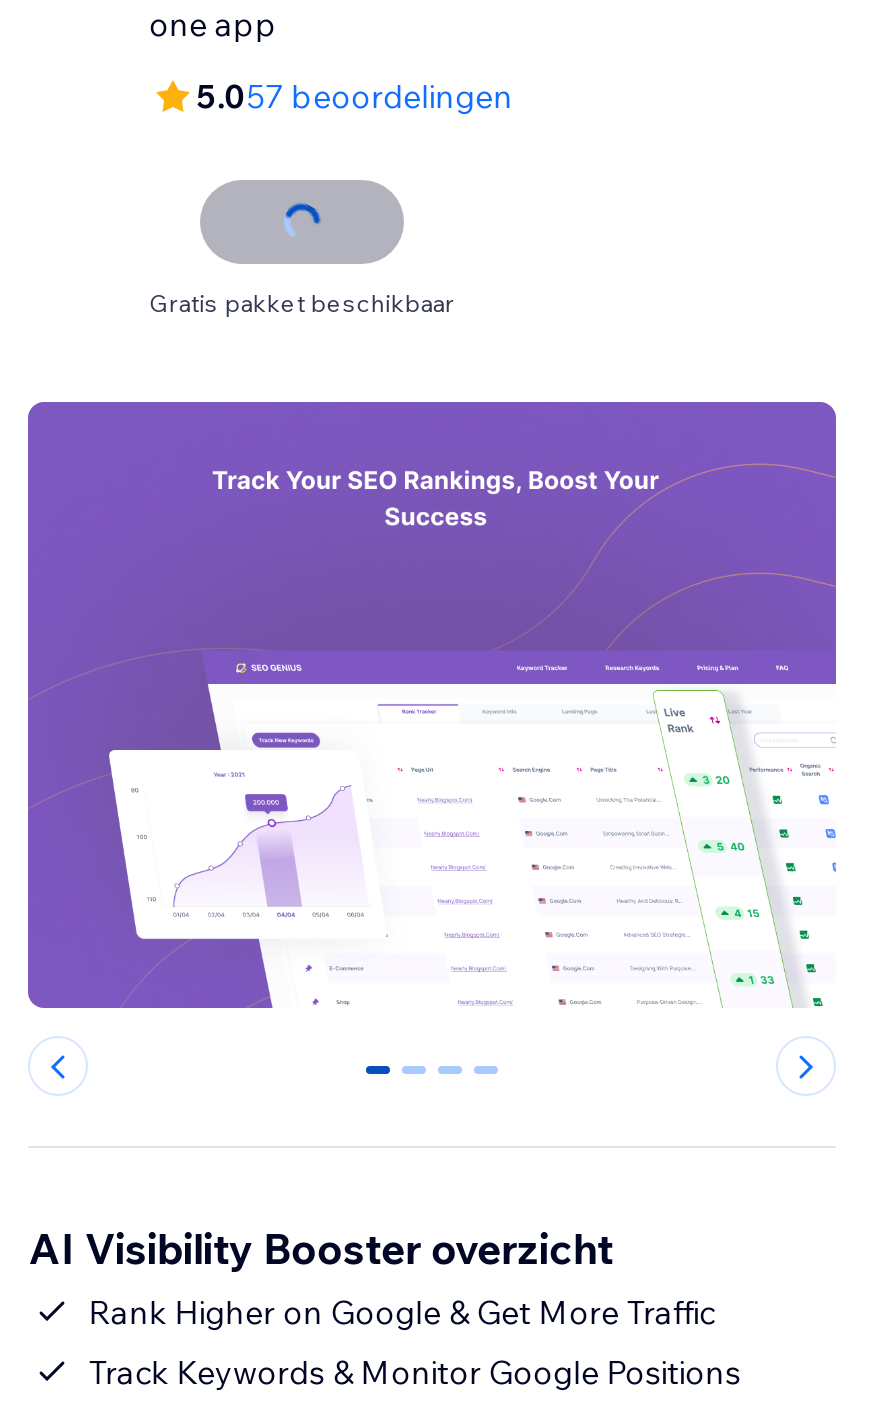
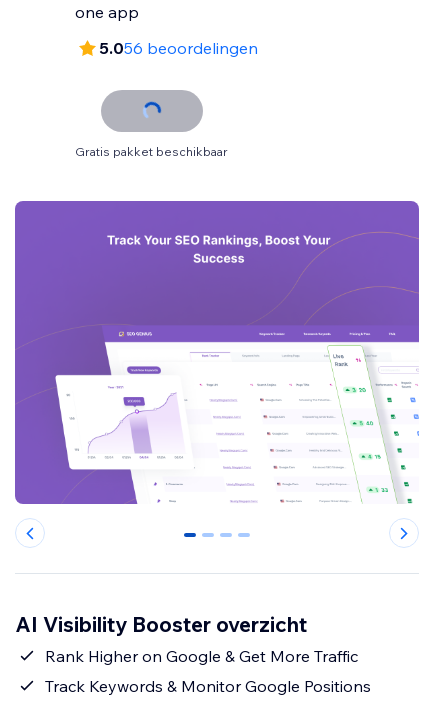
- 5.057 beoordelingen
+ 5.056 beoordelingen
